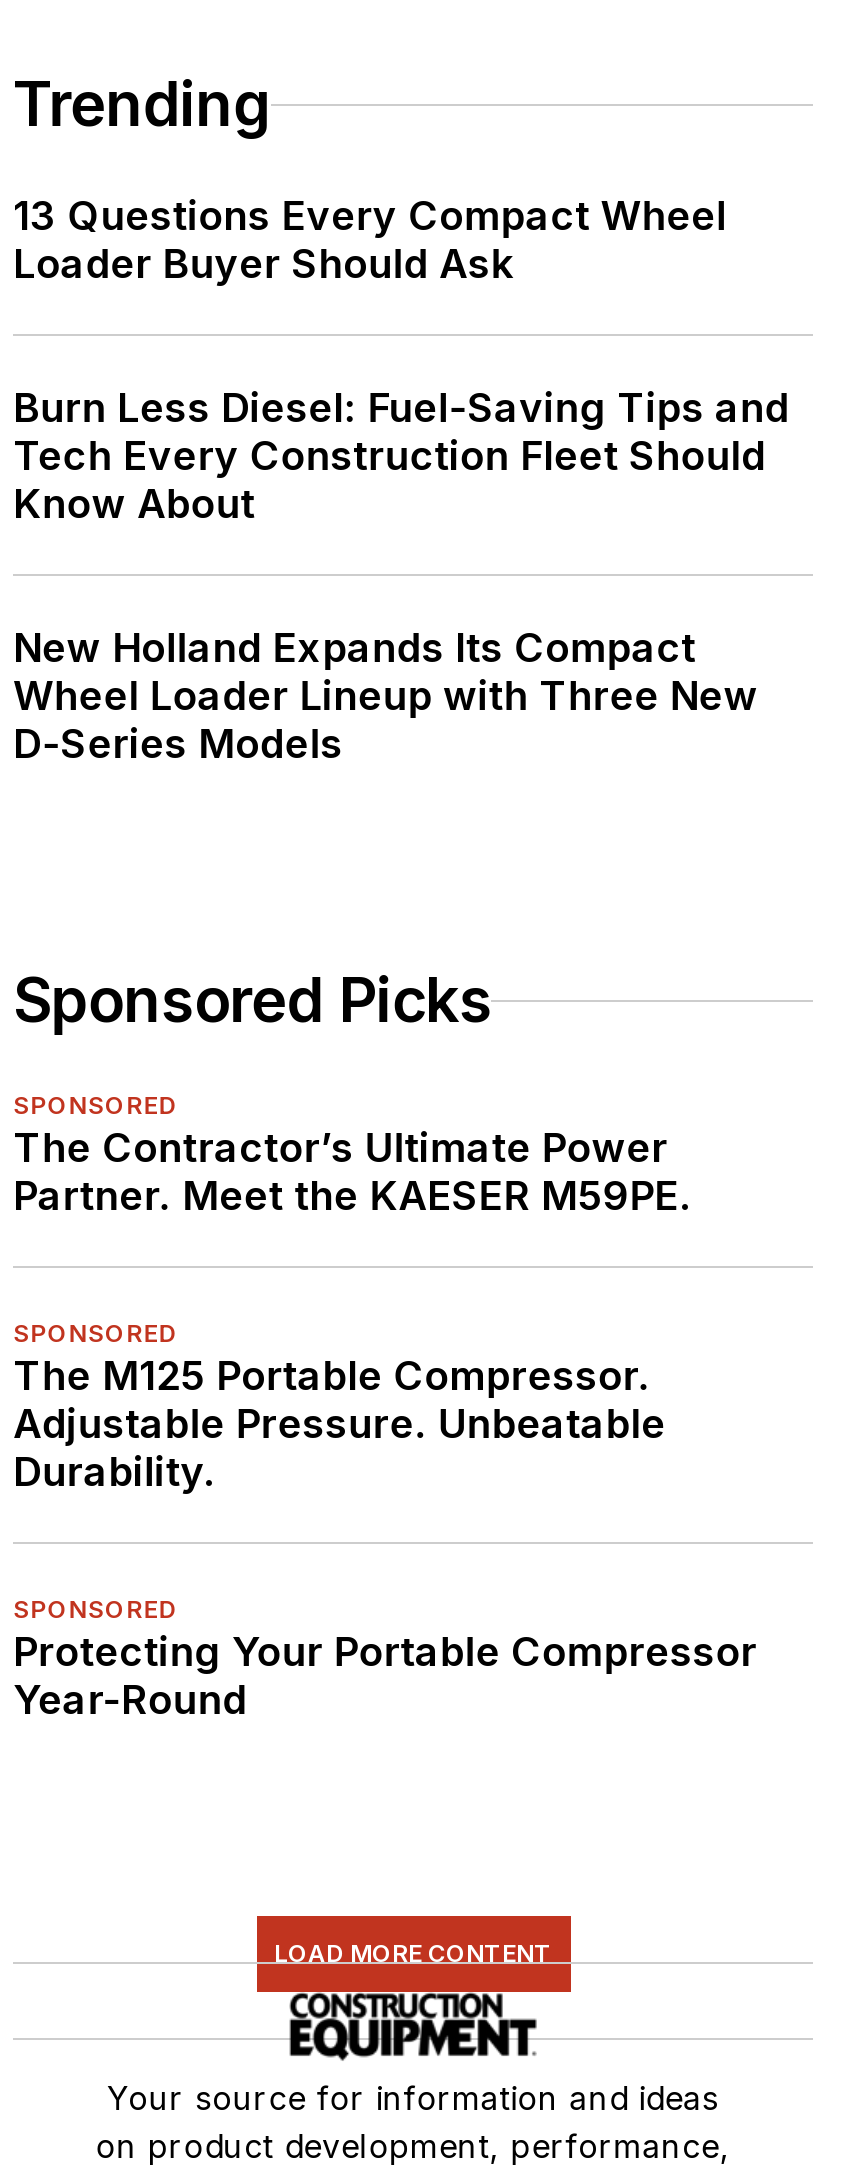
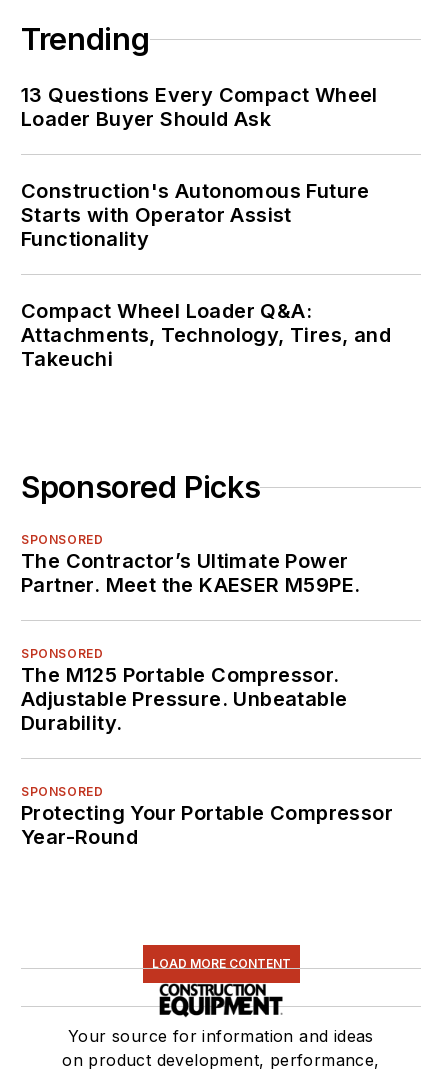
- Burn Less Diesel: Fuel-Saving Tips and
- Tech Every Construction Fleet Should
- Know About
+ Construction's Autonomous Future
+ Starts with Operator Assist
+ Functionality

- New Holland Expands Its Compact
- Wheel Loader Lineup with Three New
- D-Series Models
+ Compact Wheel Loader Q&A:
+ Attachments, Technology, Tires, and
+ Takeuchi
